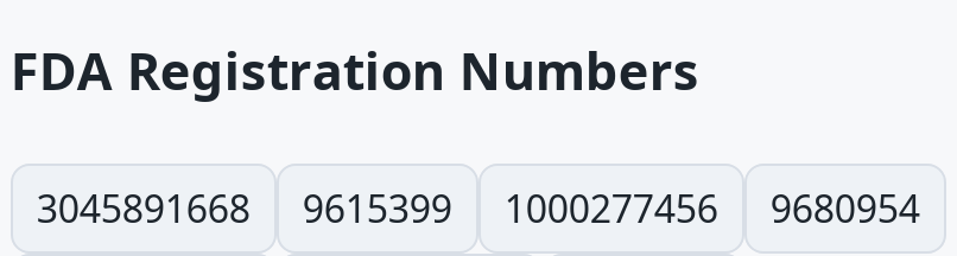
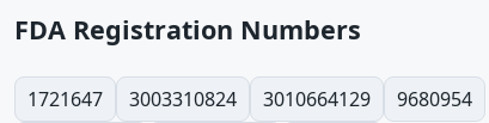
- 3045891668
+ 1721647

- 9615399
+ 3003310824

- 1000277456
+ 3010664129
